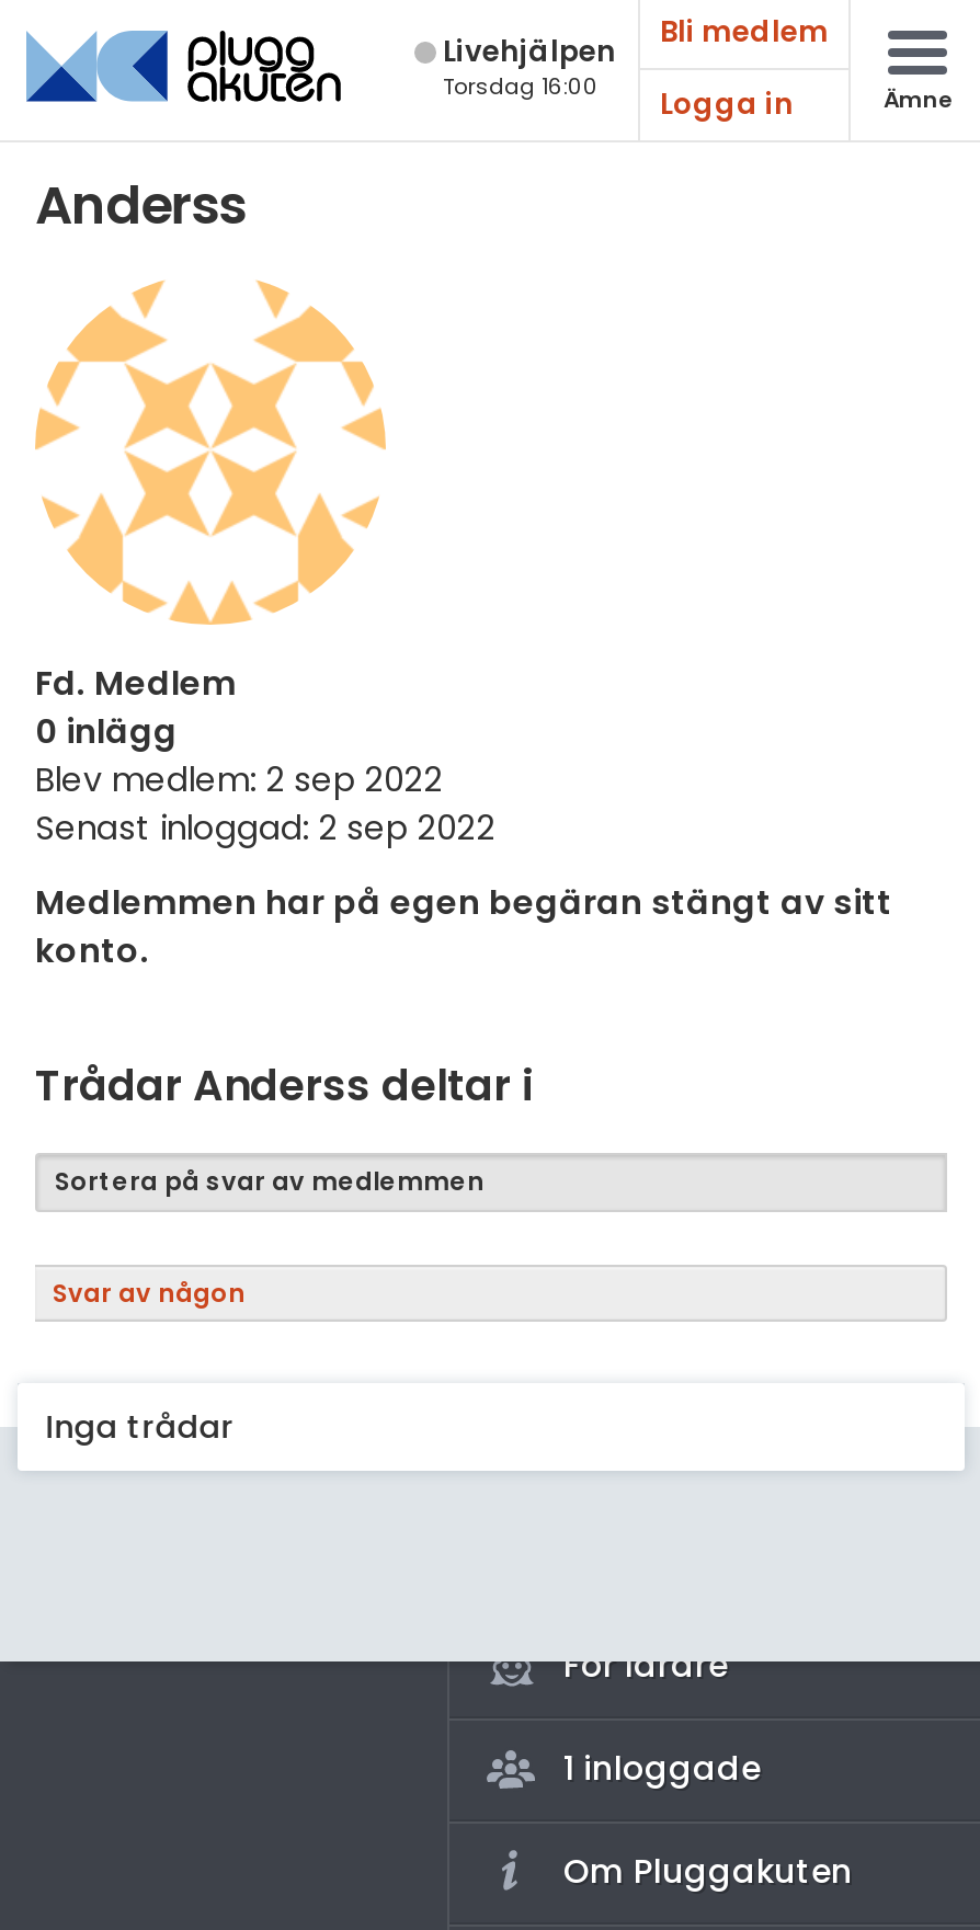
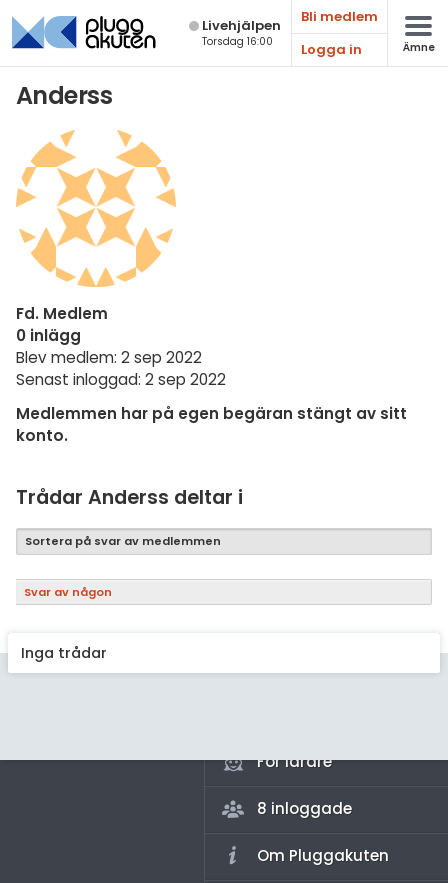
- 1 inloggade
+ 8 inloggade
